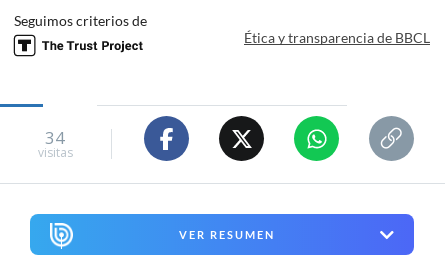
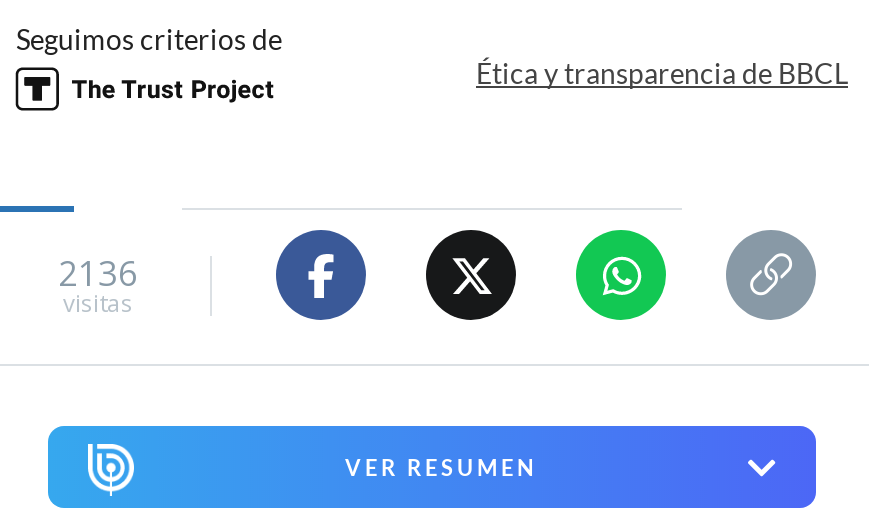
- 34
+ 2136
